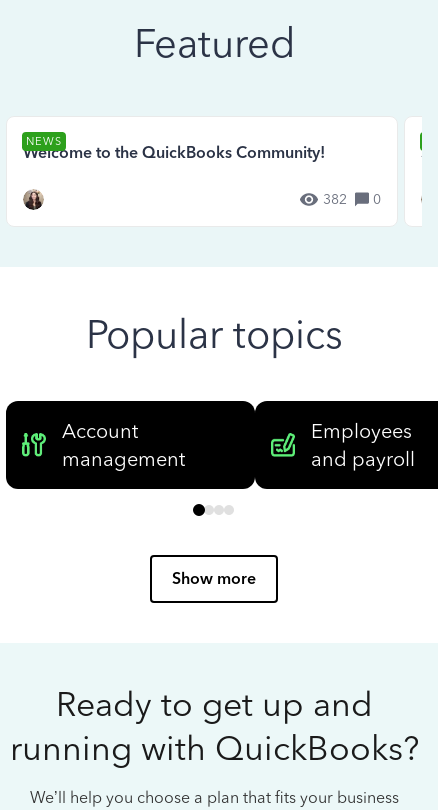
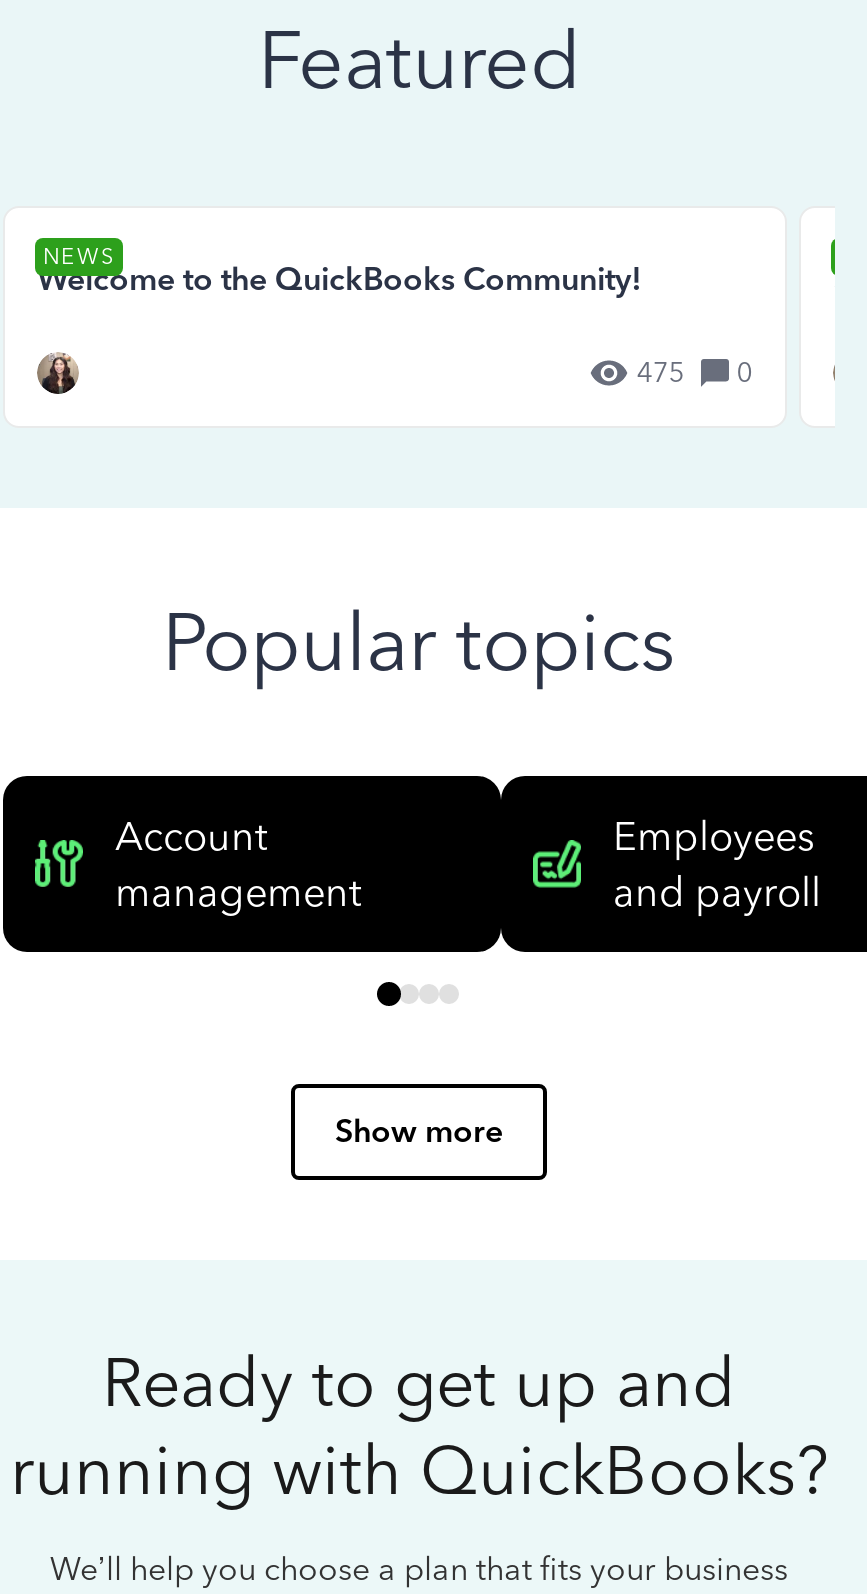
- 382 0
+ 475 0
